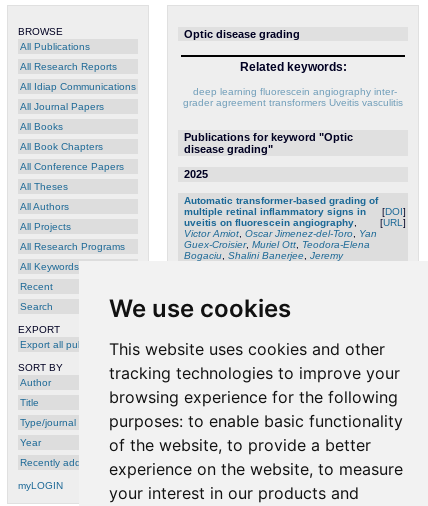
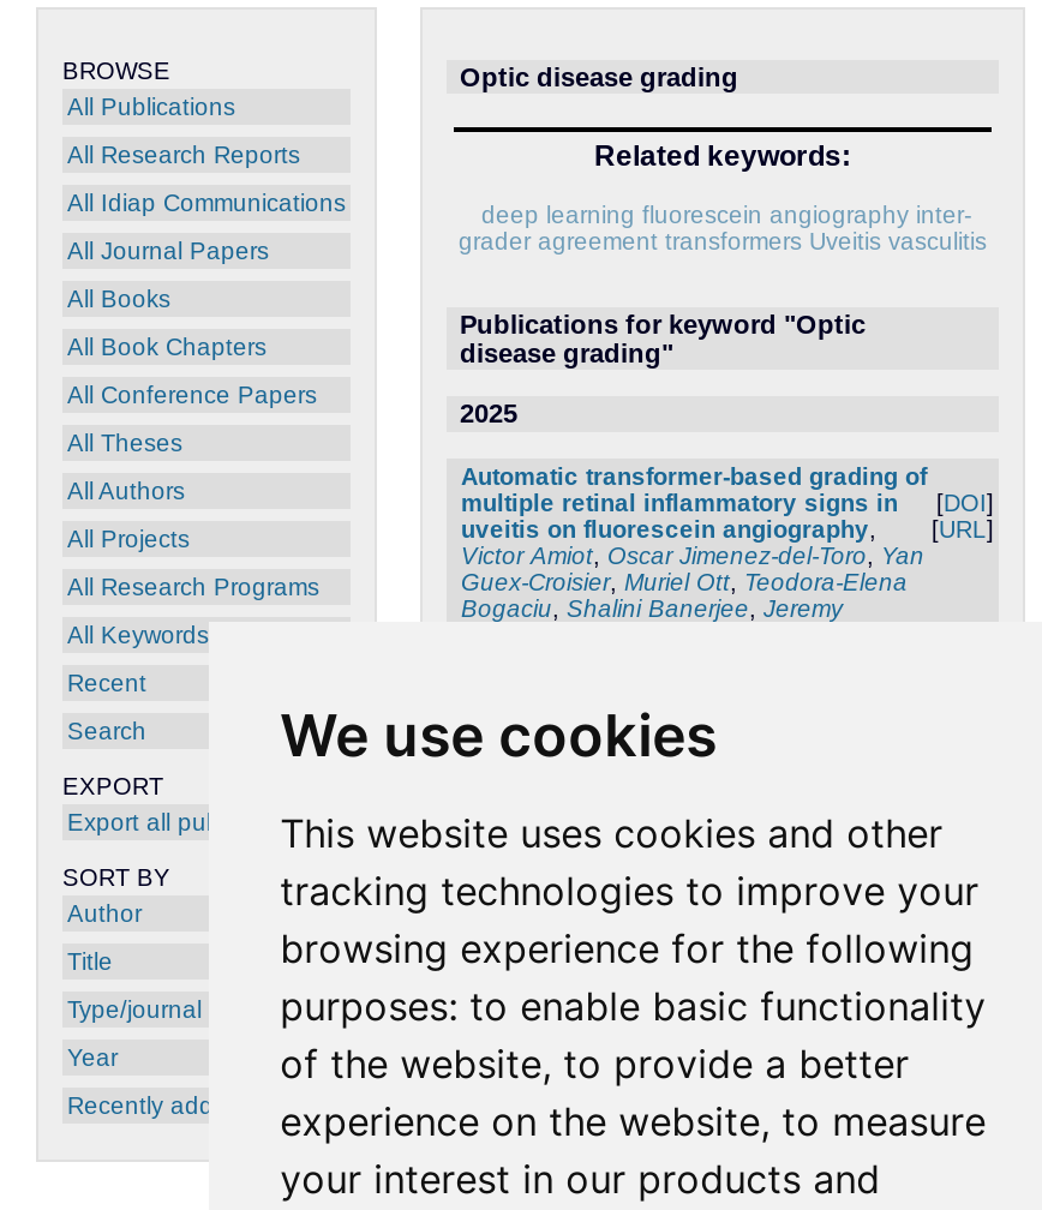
- myLOGIN
